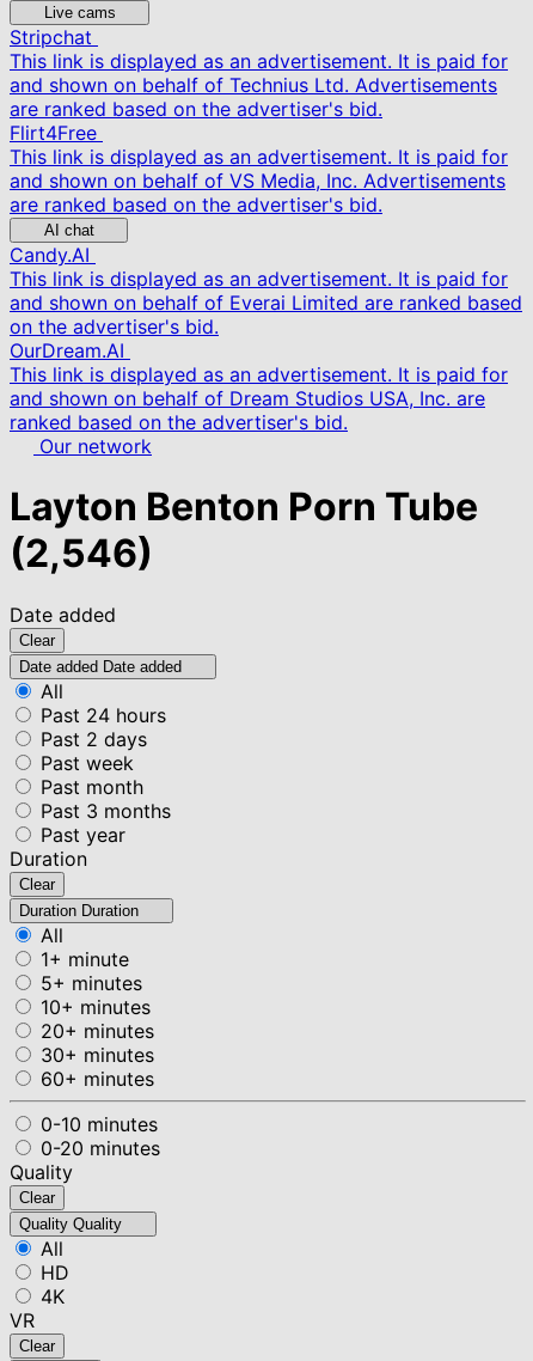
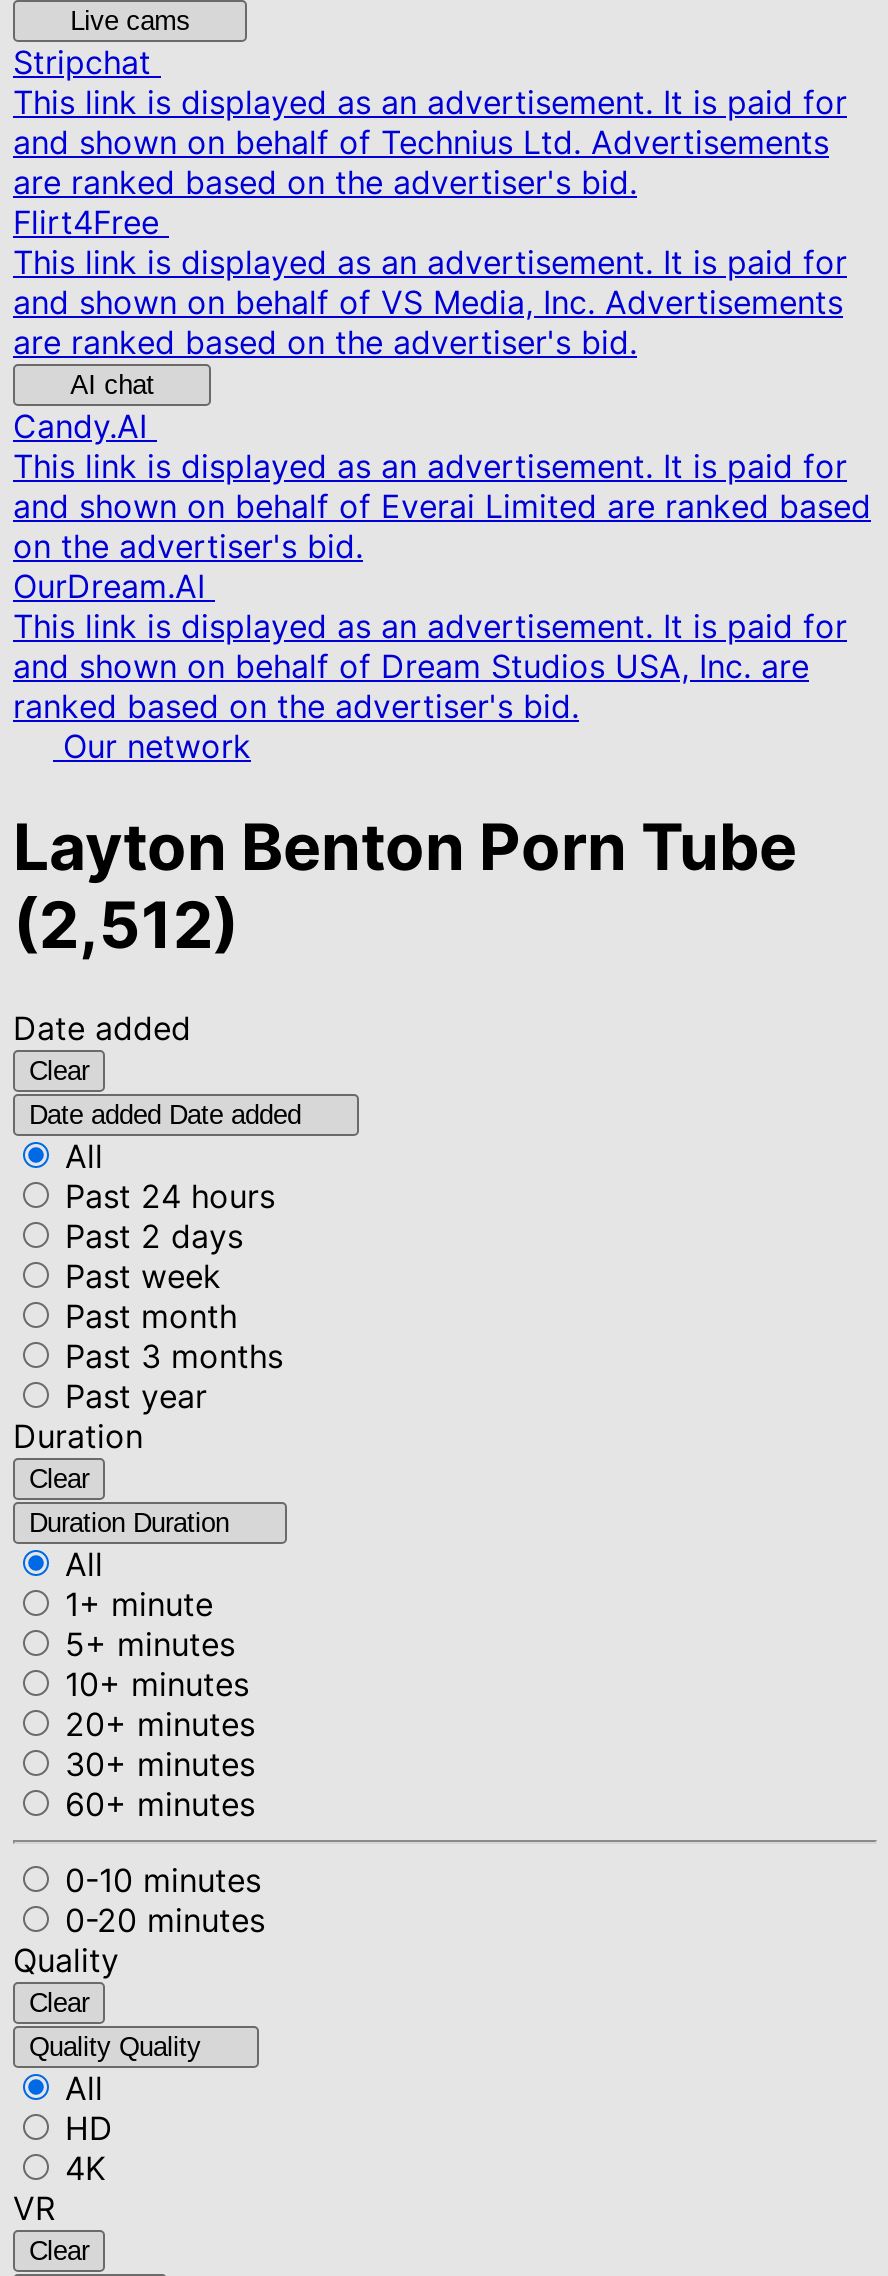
- (2,546)
+ (2,512)
